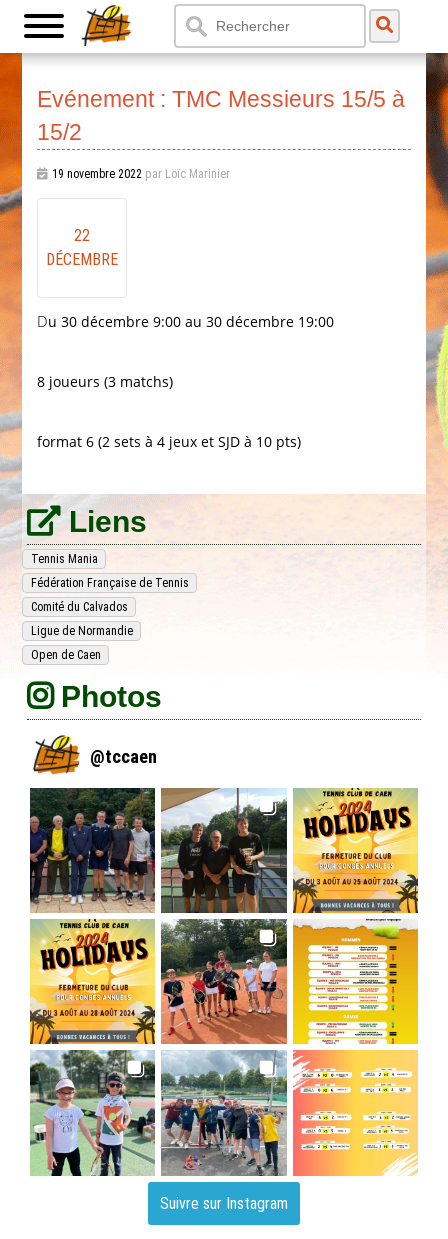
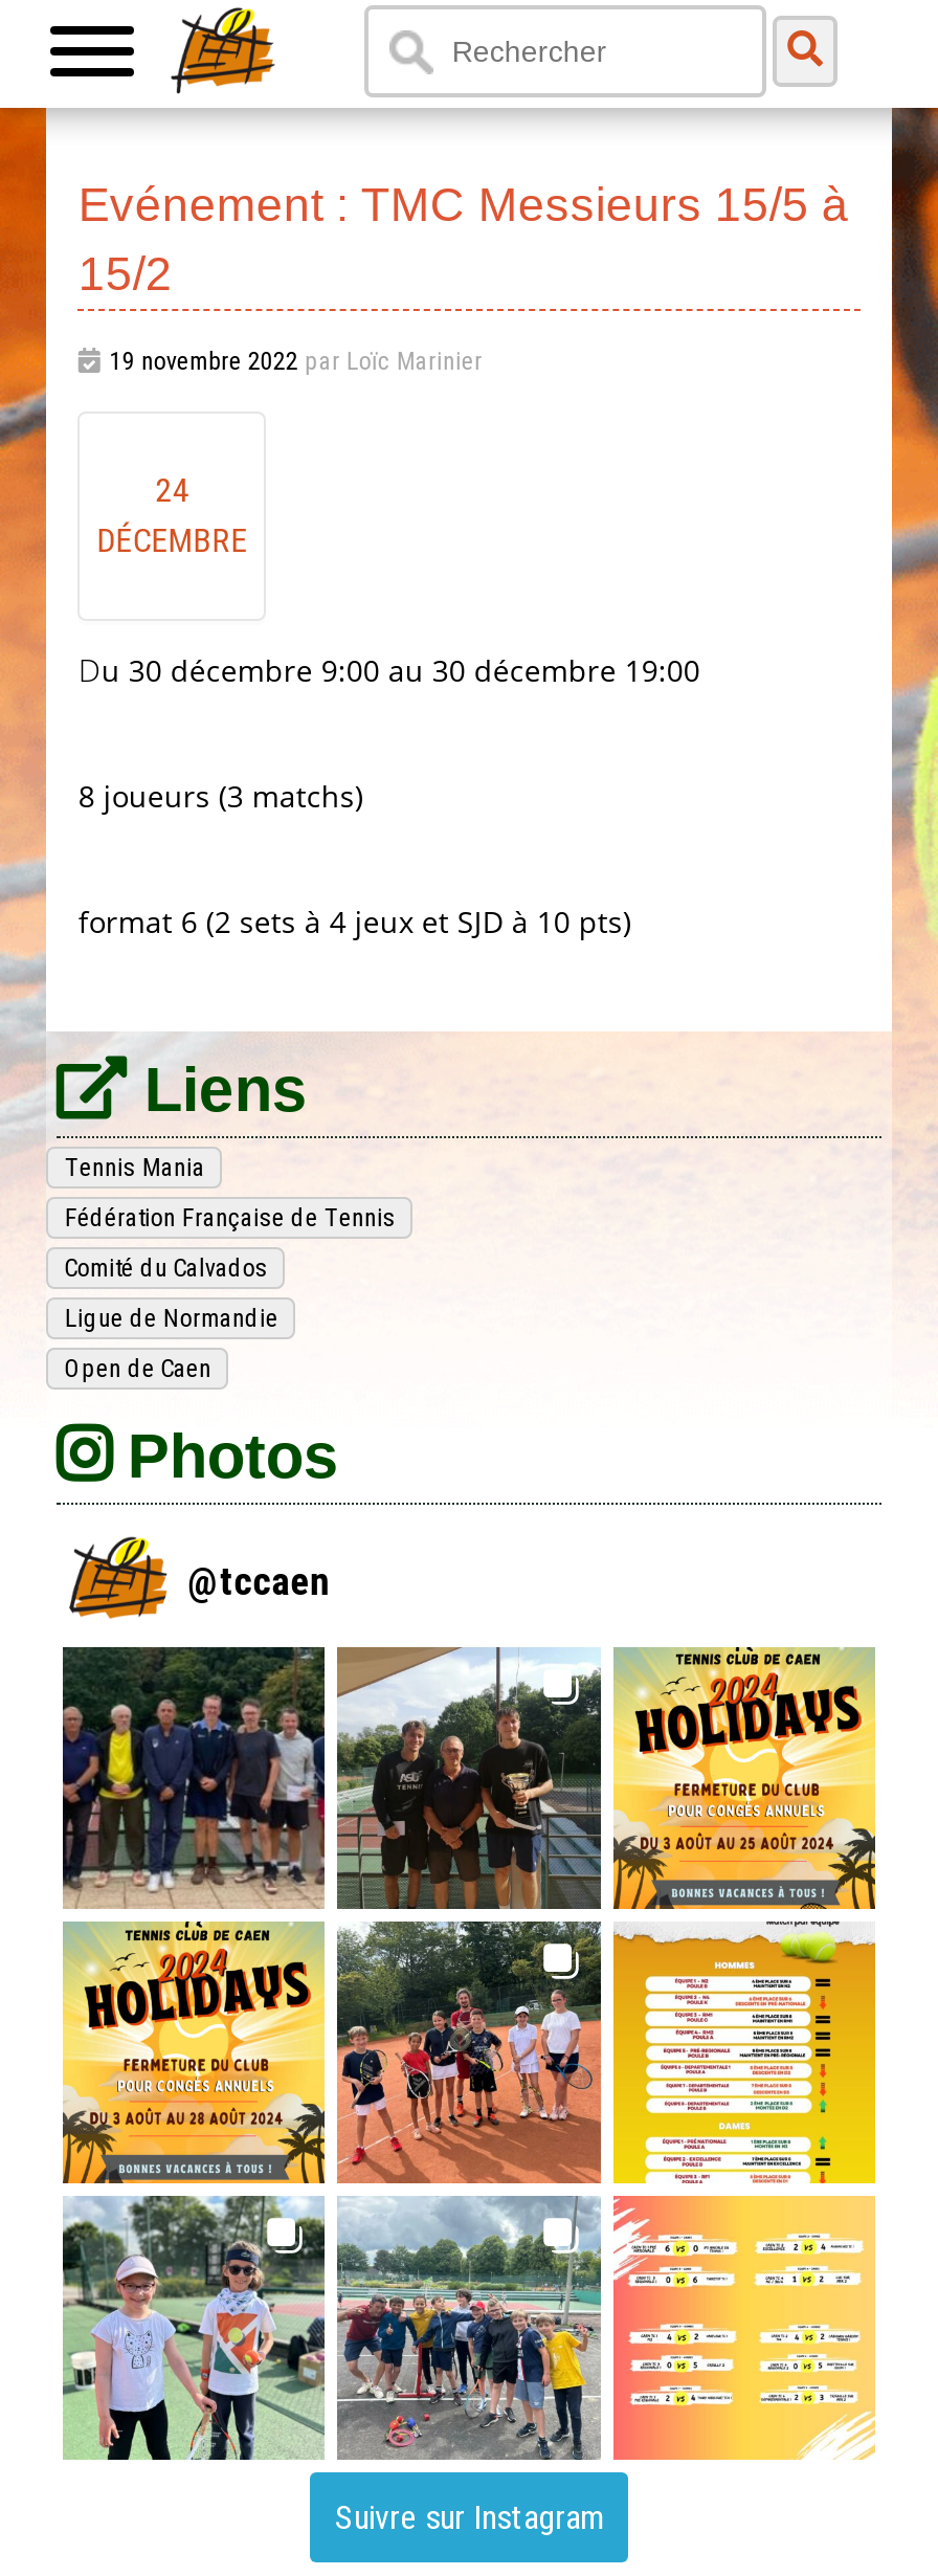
- 22
+ 24
